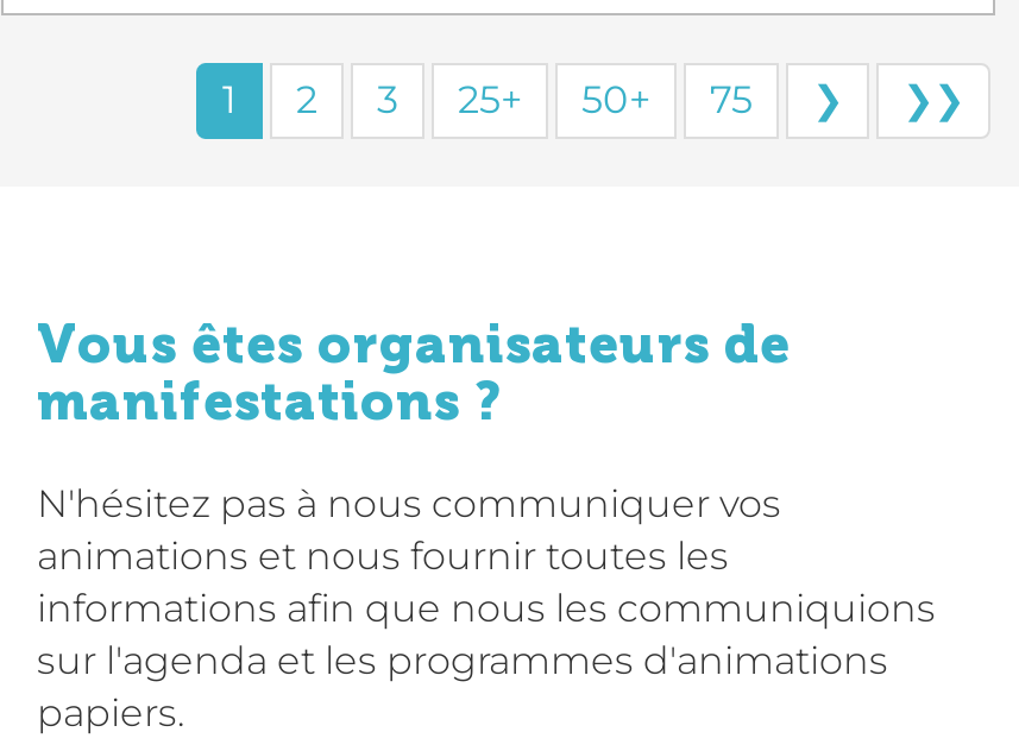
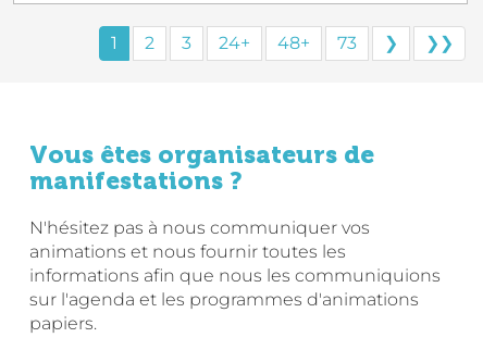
- 25+
+ 24+

- 50+
+ 48+

- 75
+ 73
